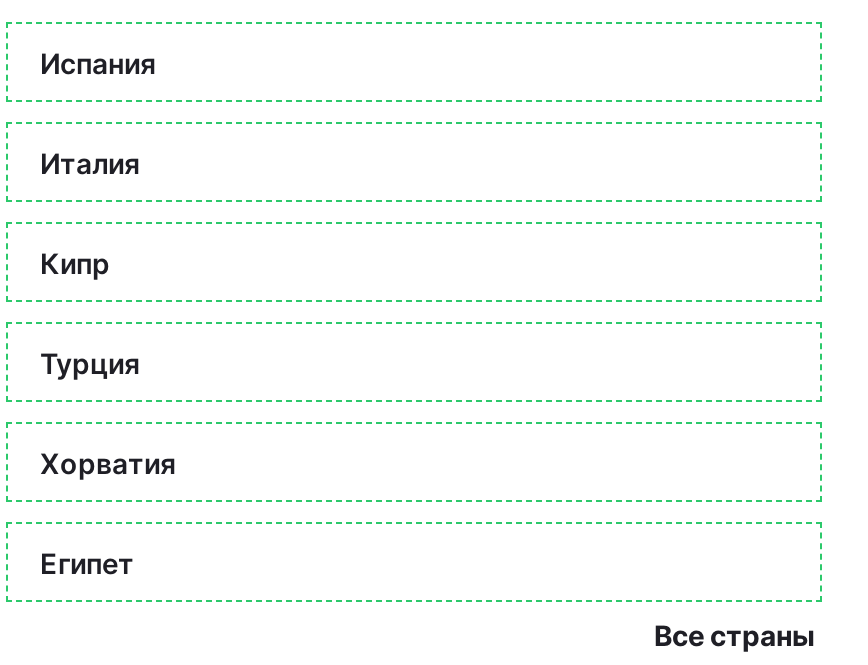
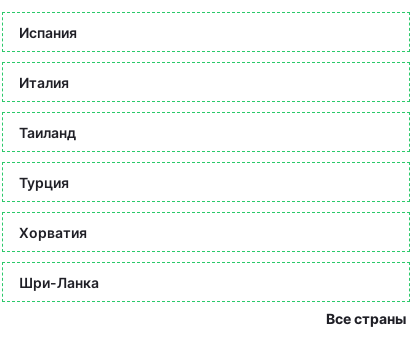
- Кипр
+ Таиланд

- Египет
+ Шри-Ланка
